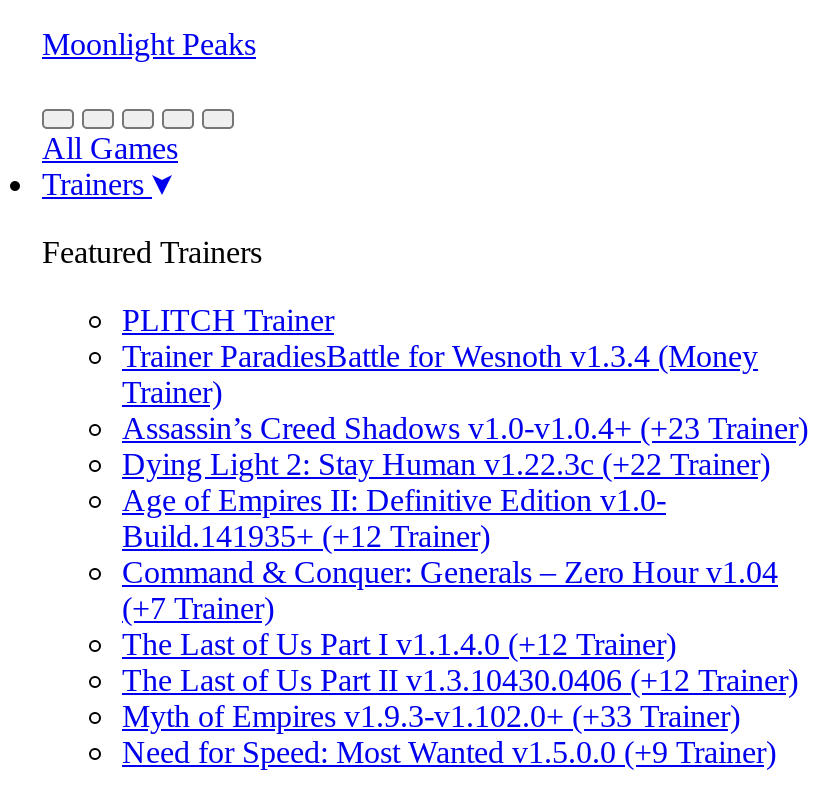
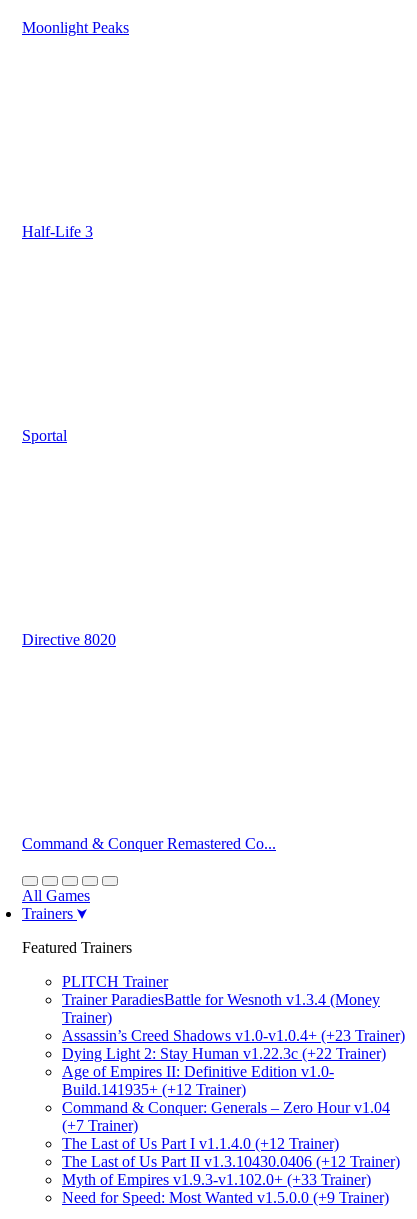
+ Half-Life 3

+ Sportal

+ Directive 8020

+ Command & Conquer Remastered Co...
